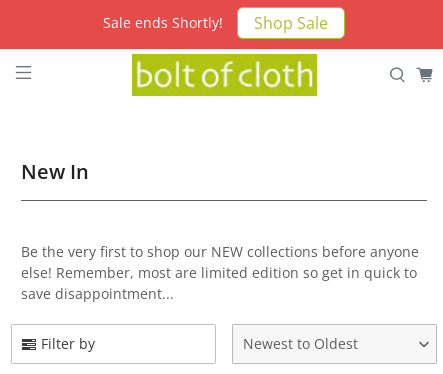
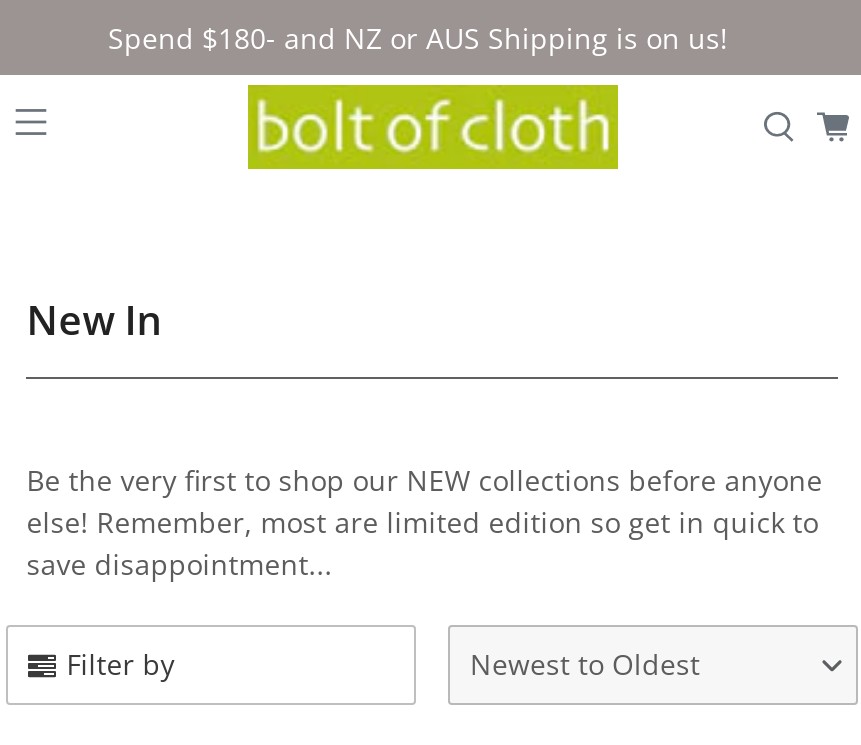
- Sale ends Shortly!
- Shop Sale
+ Spend $180- and NZ or AUS Shipping is on us!
